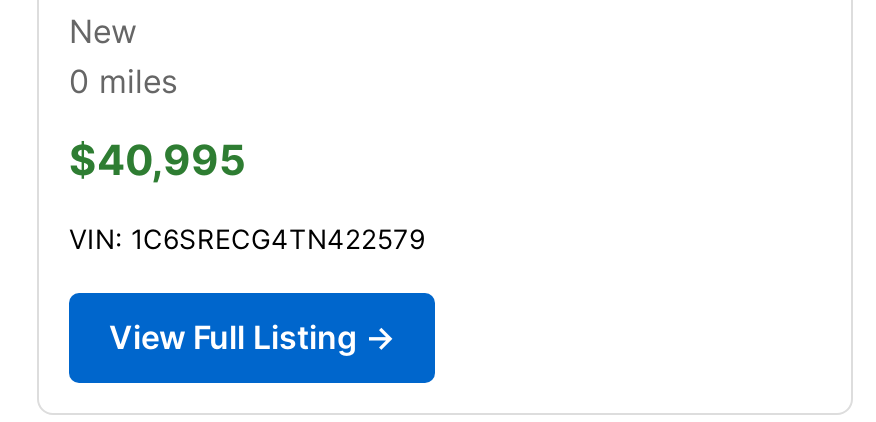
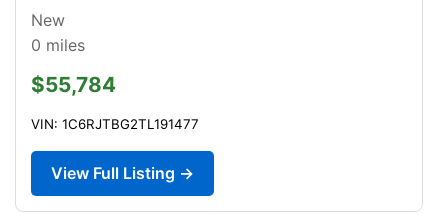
- $40,995
+ $55,784

- VIN: 1C6SRECG4TN422579
+ VIN: 1C6RJTBG2TL191477
